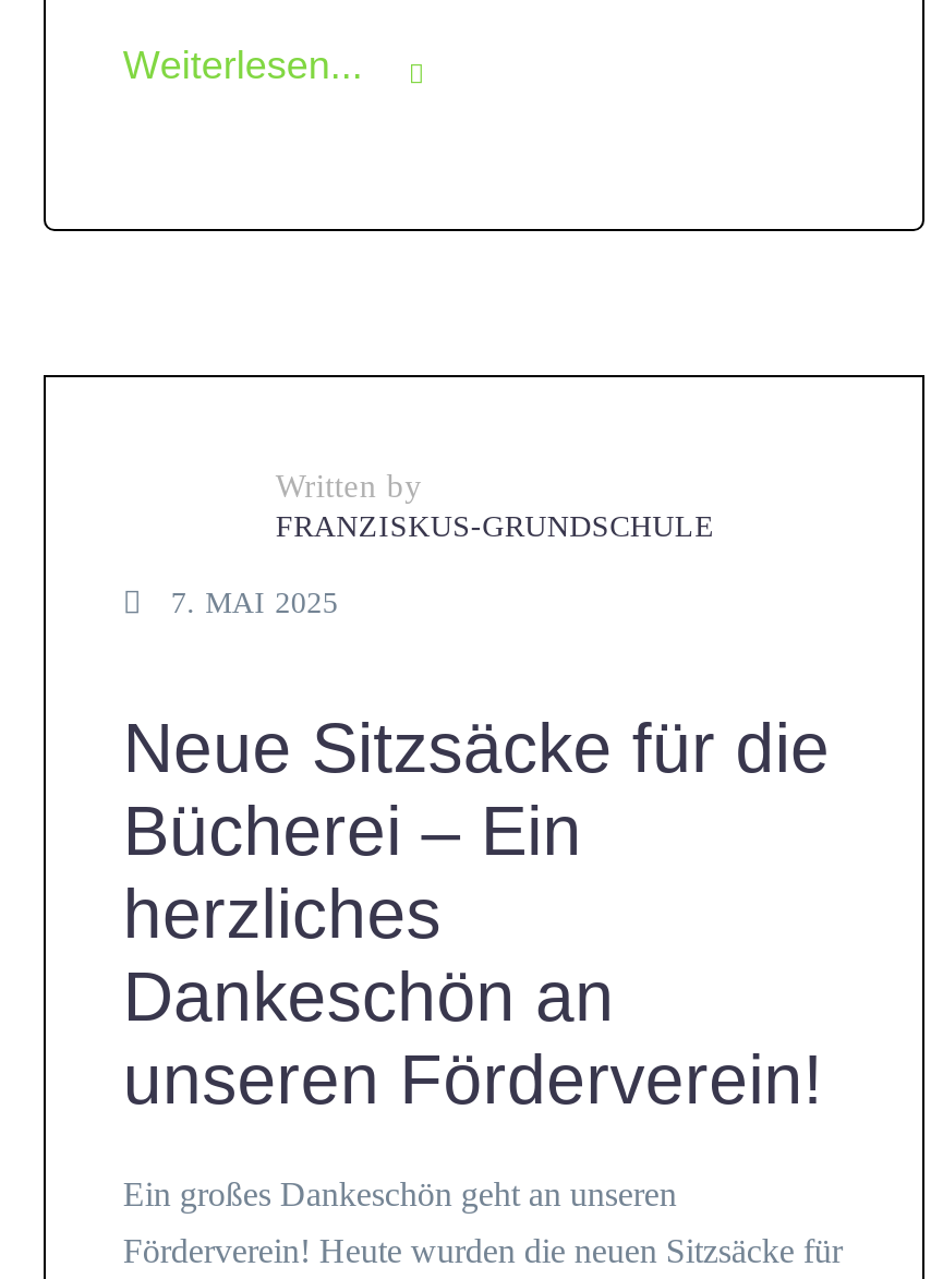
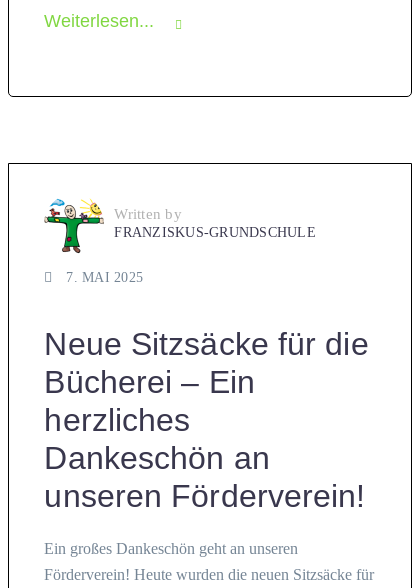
+ [image]
